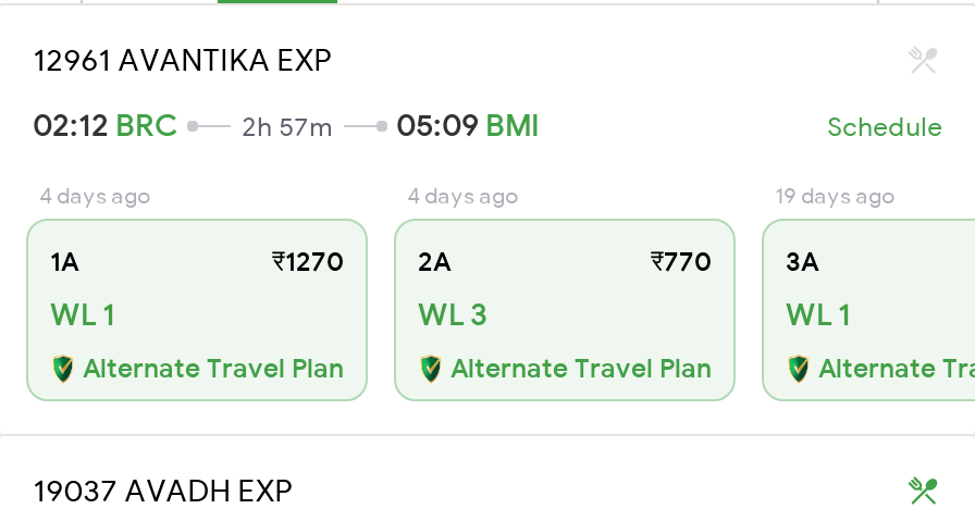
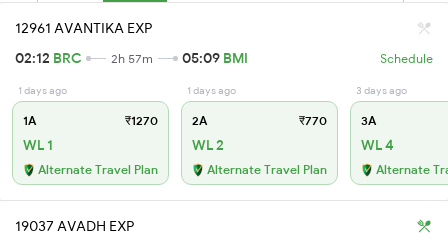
- 4 days ago
+ 1 days ago

- 4 days ago
+ 1 days ago

- 19 days ago
+ 3 days ago

- WL 3
+ WL 2

- WL 1
+ WL 4
